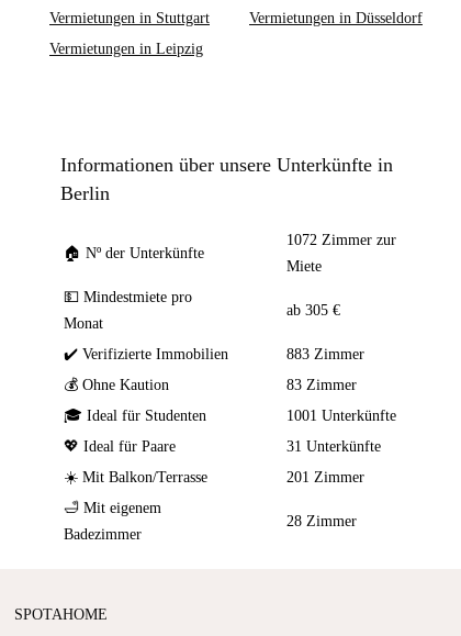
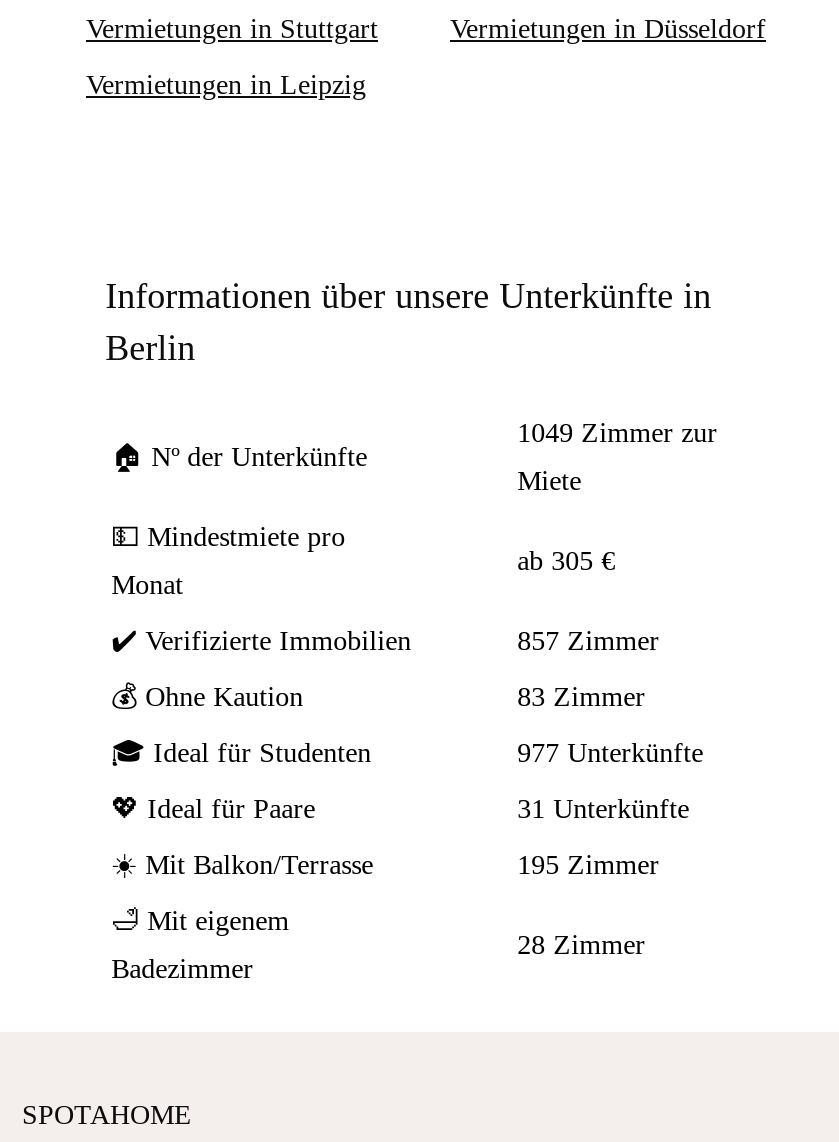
- 1072 Zimmer zur
+ 1049 Zimmer zur

- 883 Zimmer
+ 857 Zimmer

- 1001 Unterkünfte
+ 977 Unterkünfte

- 201 Zimmer
+ 195 Zimmer
